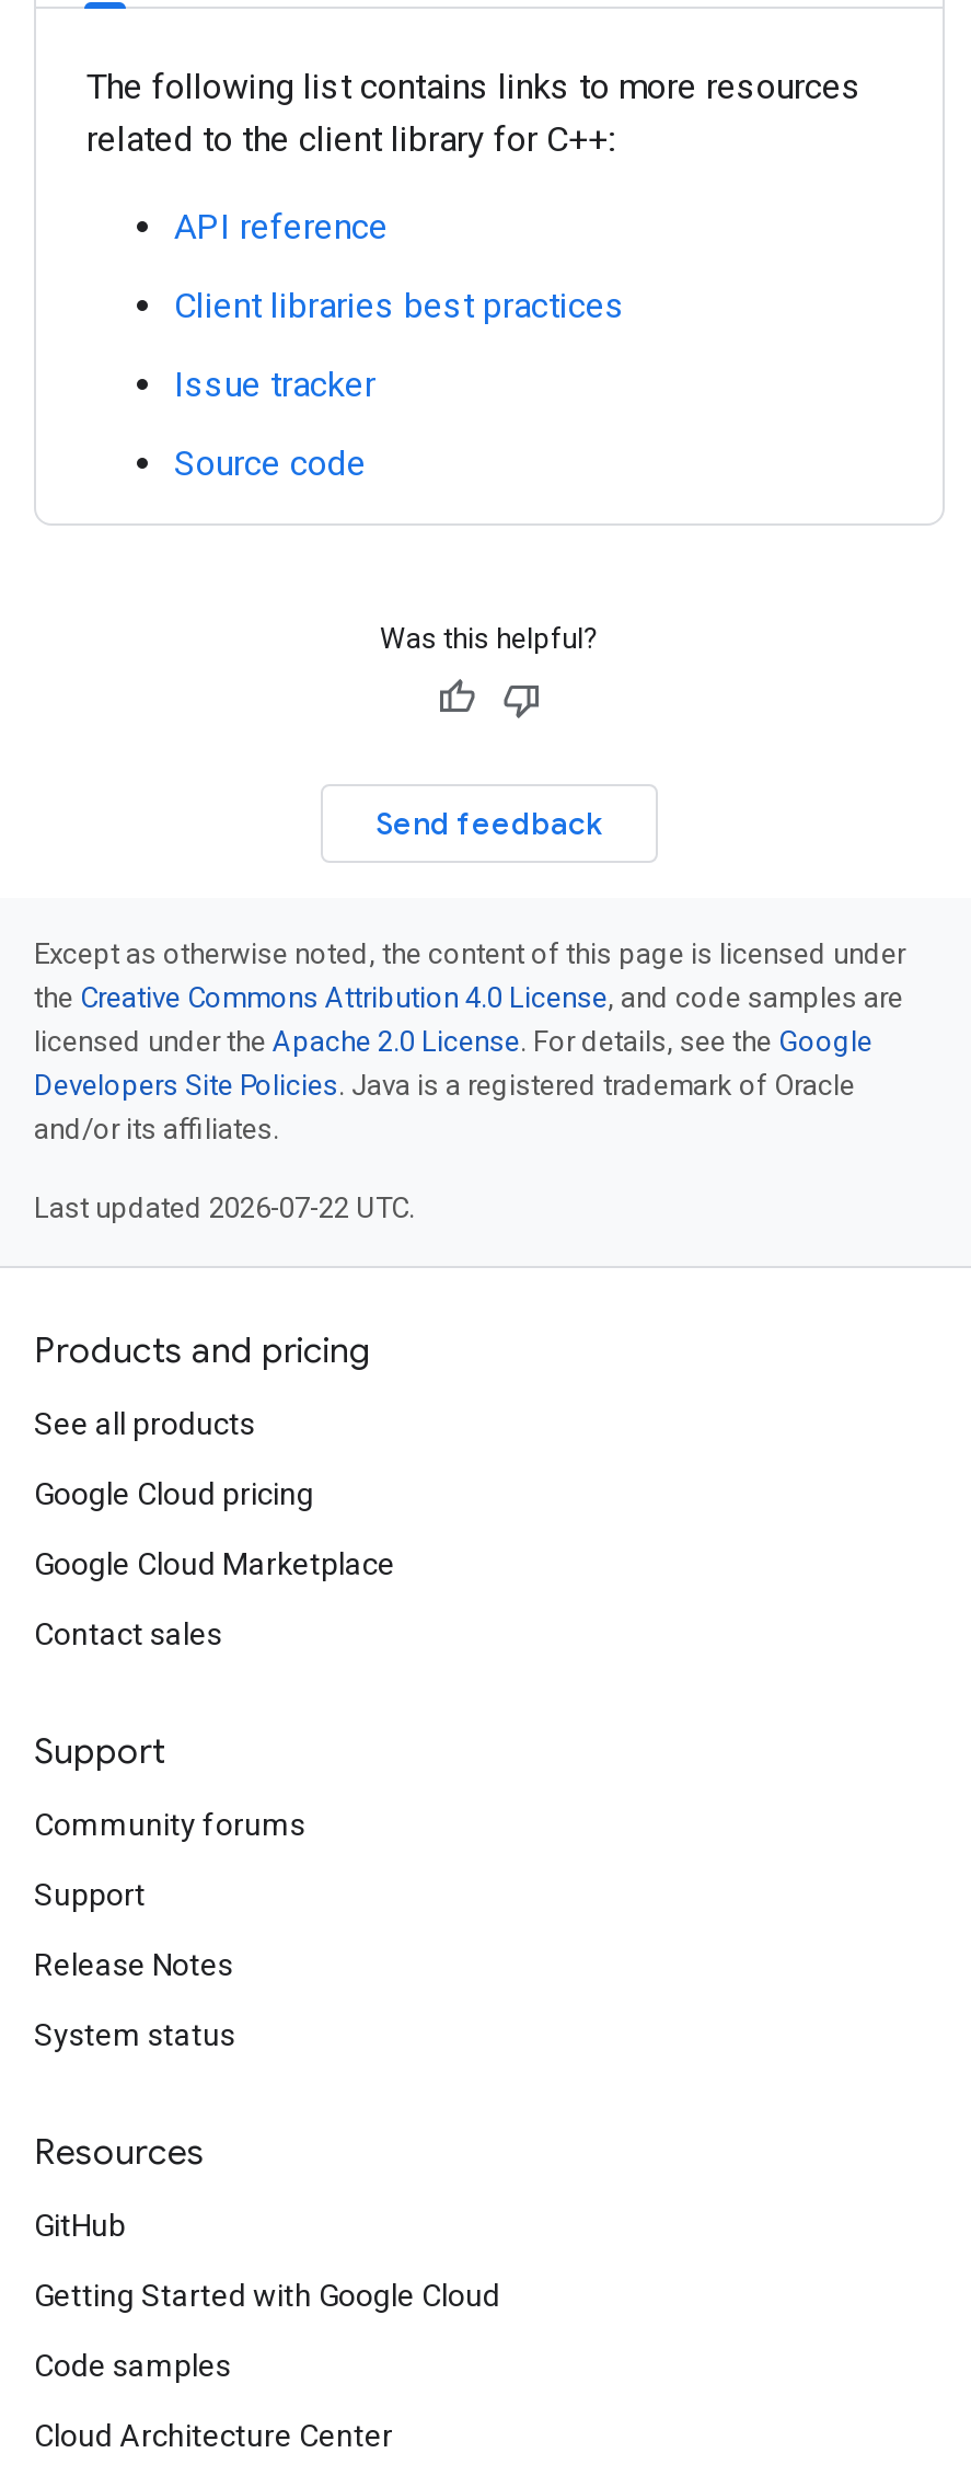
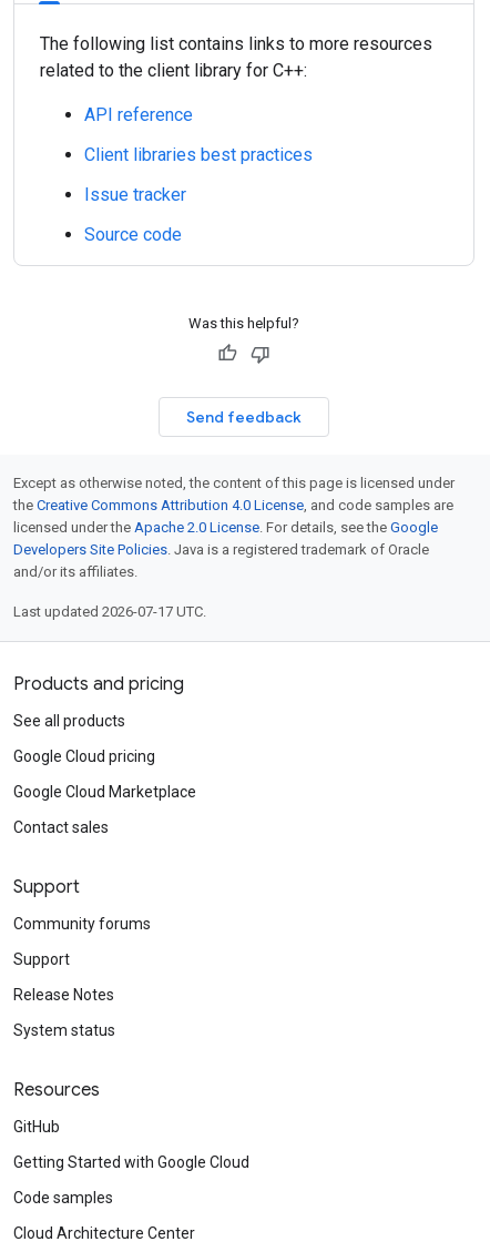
- Last updated 2026-07-22 UTC.
+ Last updated 2026-07-17 UTC.
